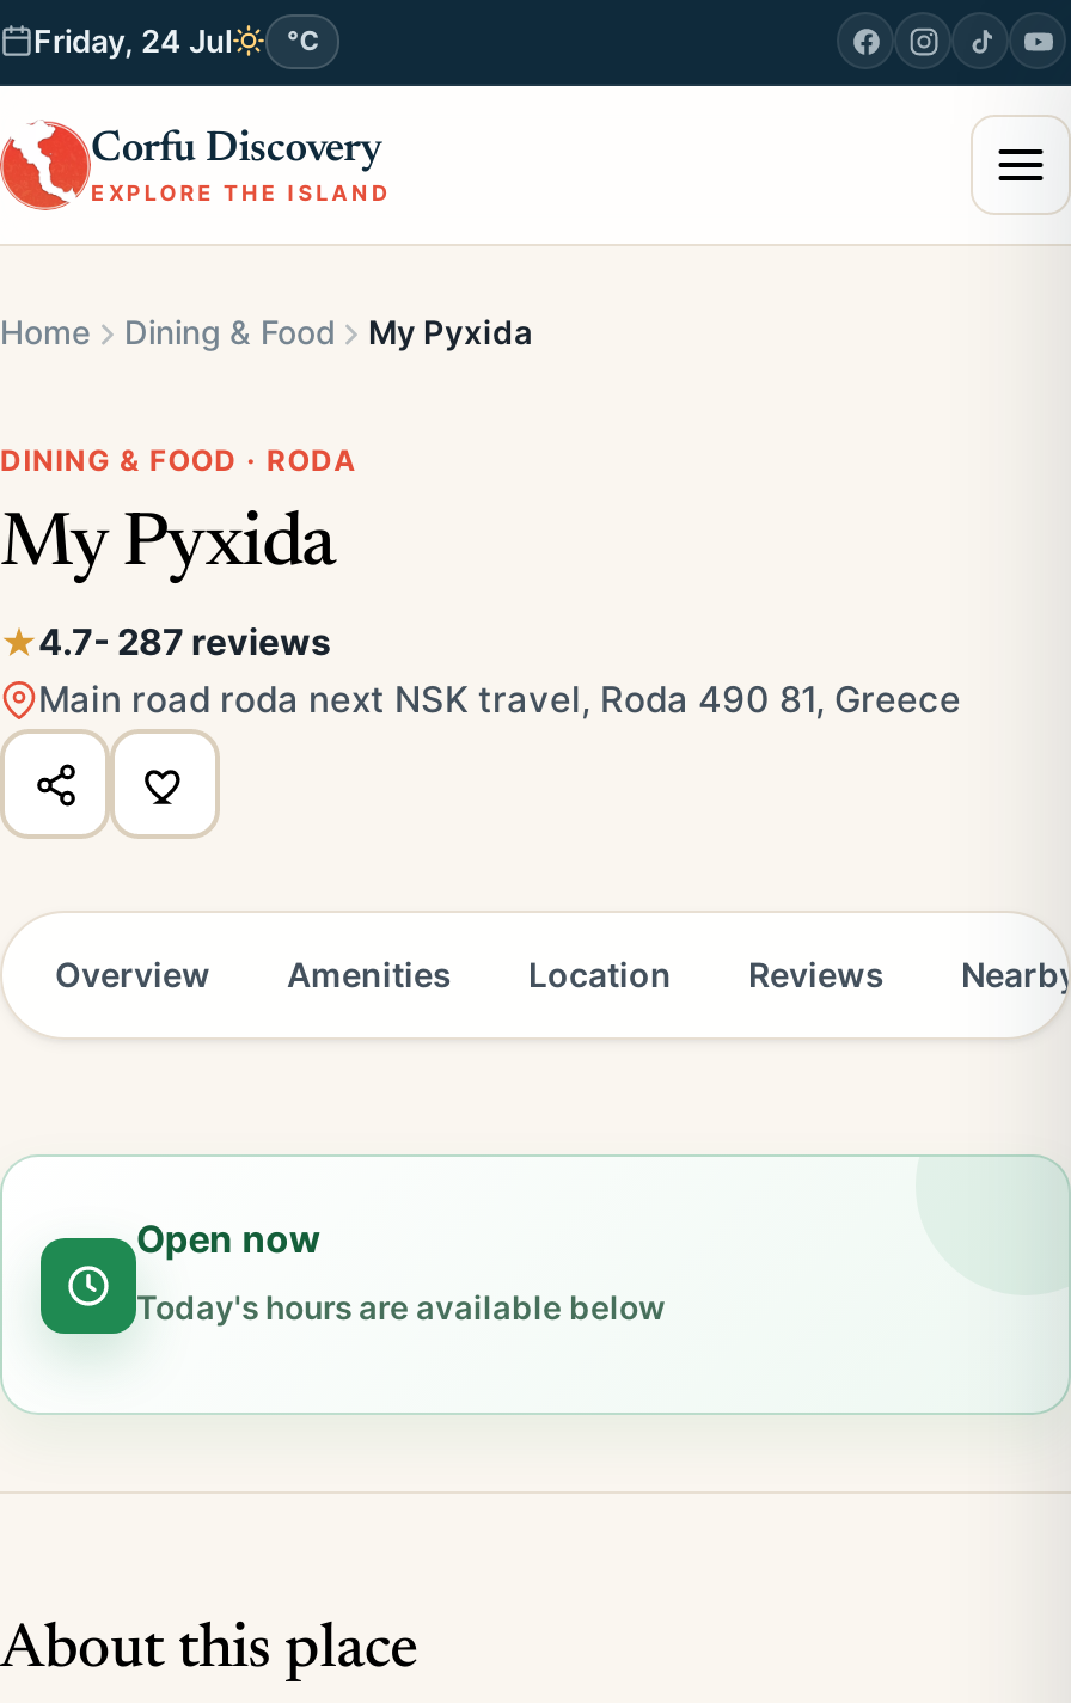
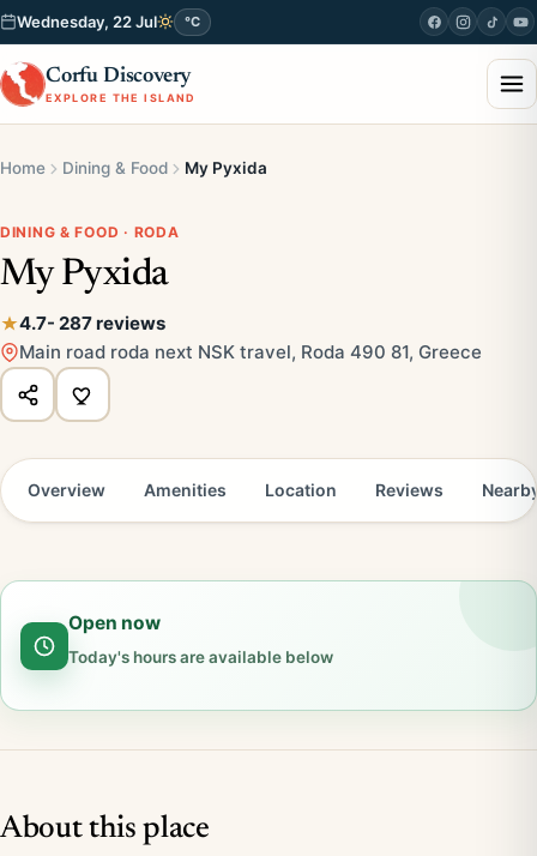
- Friday, 24 Jul
+ Wednesday, 22 Jul
